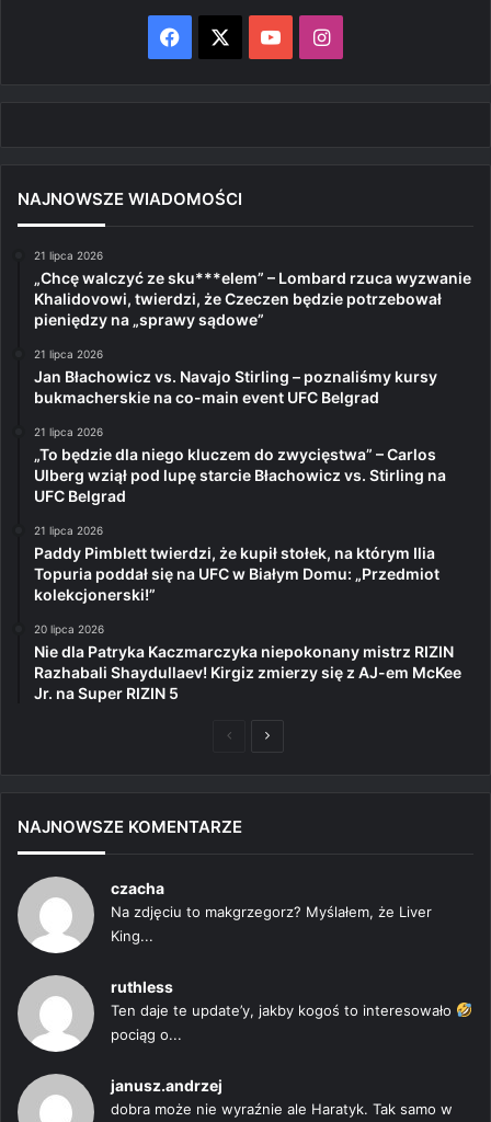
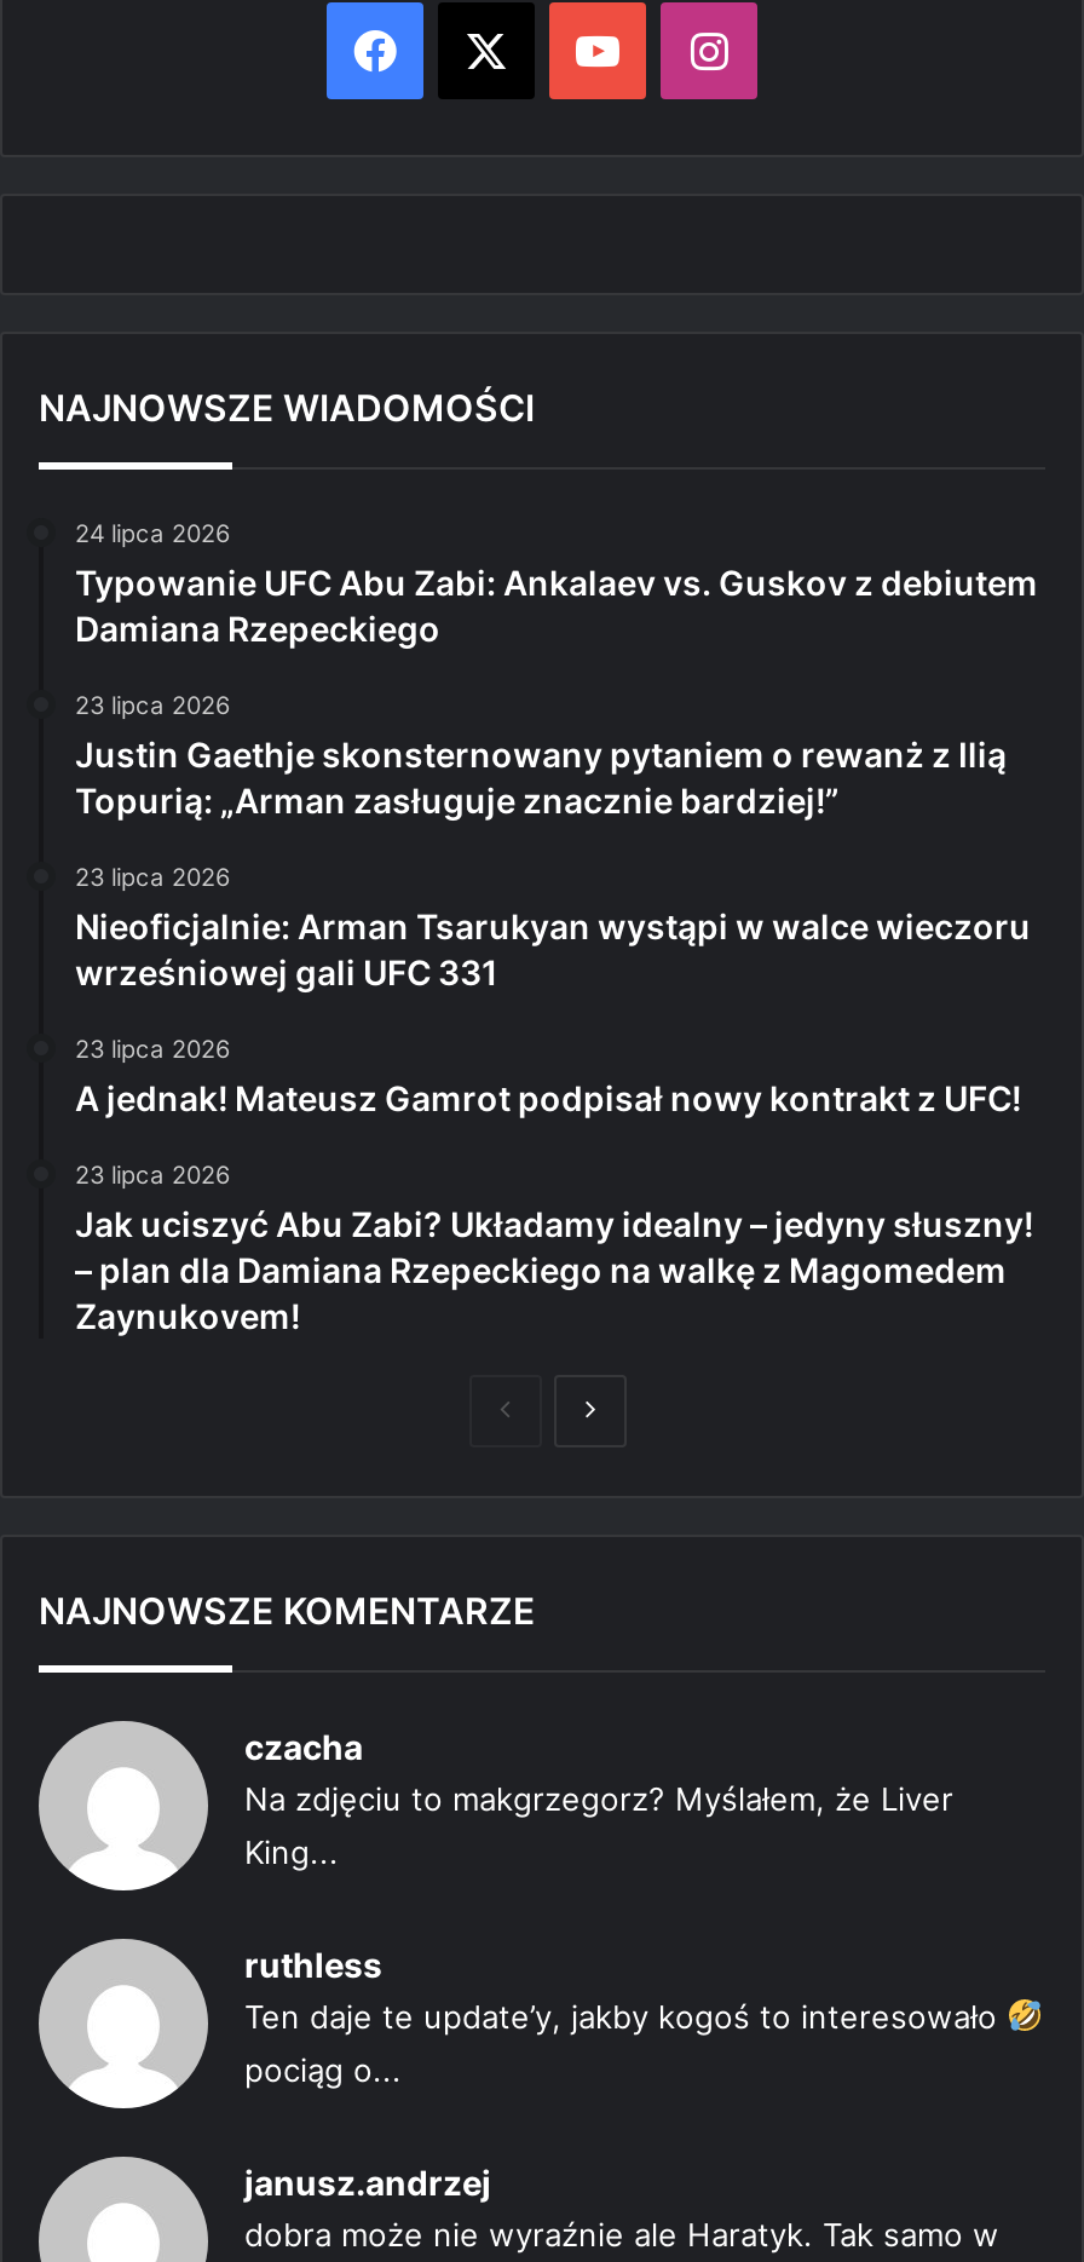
- 21 lipca 2026
- „Chcę walczyć ze sku***elem” – Lombard rzuca wyzwanie
- Khalidovowi, twierdzi, że Czeczen będzie potrzebował
- pieniędzy na „sprawy sądowe”
+ 24 lipca 2026
+ Typowanie UFC Abu Zabi: Ankalaev vs. Guskov z debiutem
+ Damiana Rzepeckiego

- 21 lipca 2026
- Jan Błachowicz vs. Navajo Stirling – poznaliśmy kursy
- bukmacherskie na co-main event UFC Belgrad
+ 23 lipca 2026
+ Justin Gaethje skonsternowany pytaniem o rewanż z Ilią
+ Topurią: „Arman zasługuje znacznie bardziej!”

- 21 lipca 2026
- „To będzie dla niego kluczem do zwycięstwa” – Carlos
- Ulberg wziął pod lupę starcie Błachowicz vs. Stirling na
- UFC Belgrad
+ 23 lipca 2026
+ Nieoficjalnie: Arman Tsarukyan wystąpi w walce wieczoru
+ wrześniowej gali UFC 331

- 21 lipca 2026
- Paddy Pimblett twierdzi, że kupił stołek, na którym Ilia
- Topuria poddał się na UFC w Białym Domu: „Przedmiot
- kolekcjonerski!”
+ 23 lipca 2026
+ A jednak! Mateusz Gamrot podpisał nowy kontrakt z UFC!

- 20 lipca 2026
- Nie dla Patryka Kaczmarczyka niepokonany mistrz RIZIN
- Razhabali Shaydullaev! Kirgiz zmierzy się z AJ-em McKee
- Jr. na Super RIZIN 5
+ 23 lipca 2026
+ Jak uciszyć Abu Zabi? Układamy idealny – jedyny słuszny!
+ – plan dla Damiana Rzepeckiego na walkę z Magomedem
+ Zaynukovem!
